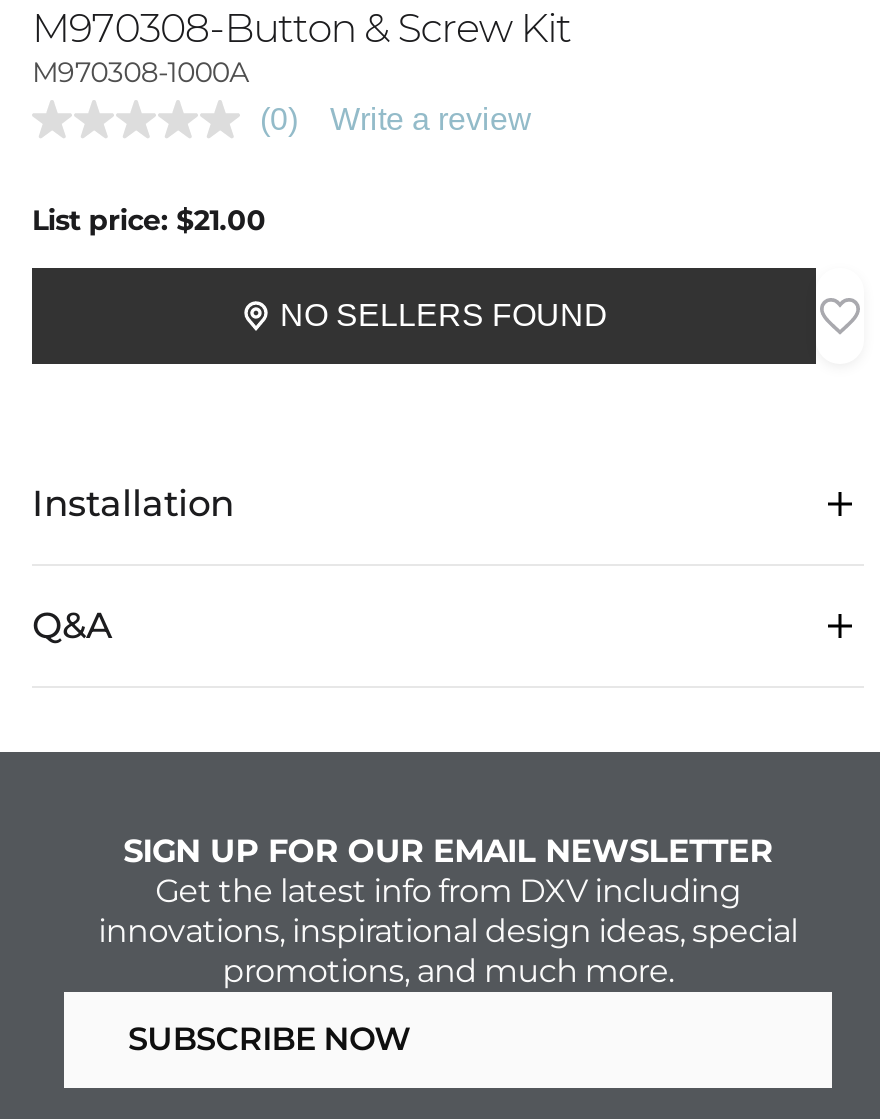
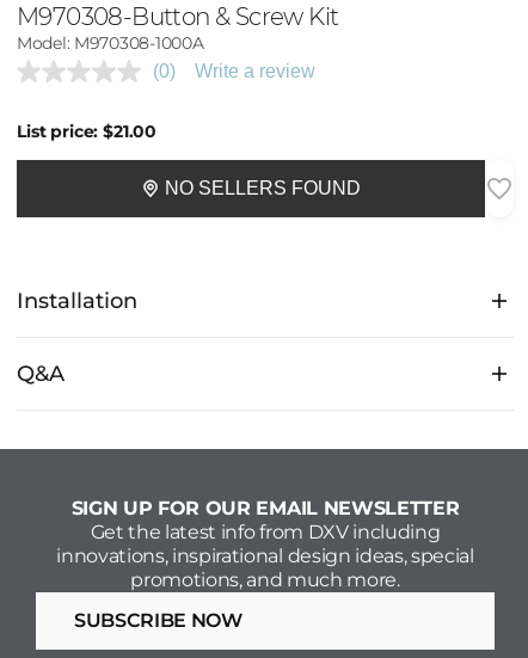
- M970308-1000A
+ Model: M970308-1000A
